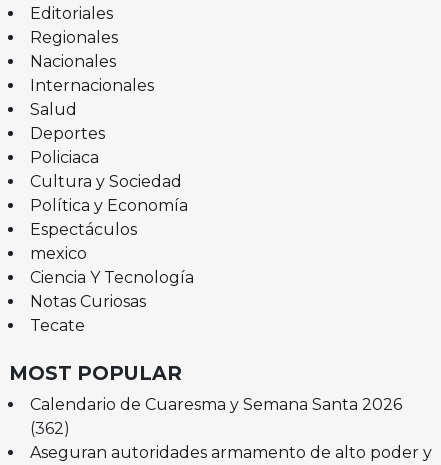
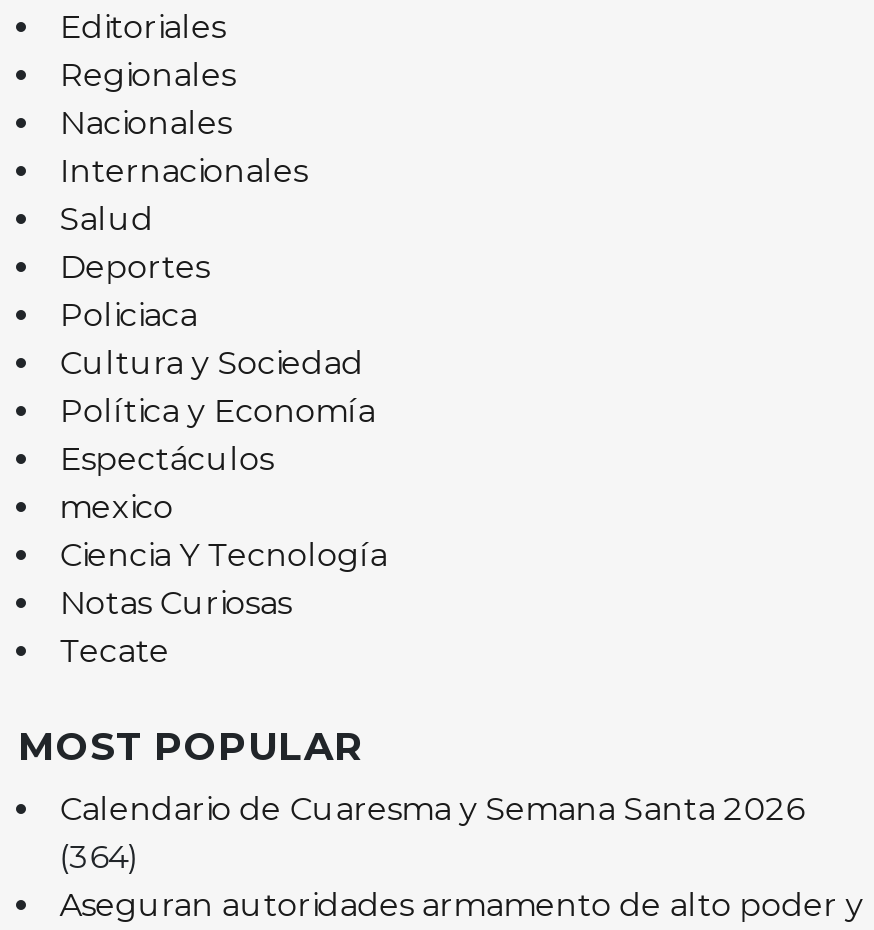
- (362)
+ (364)
